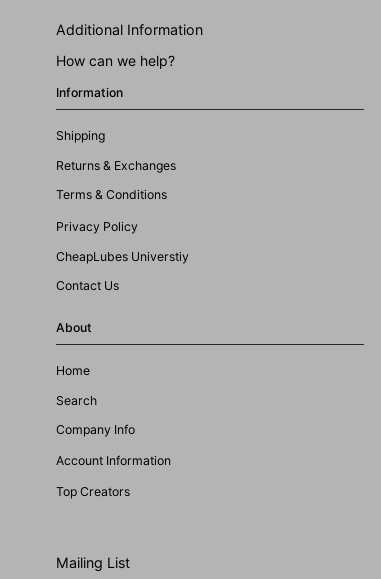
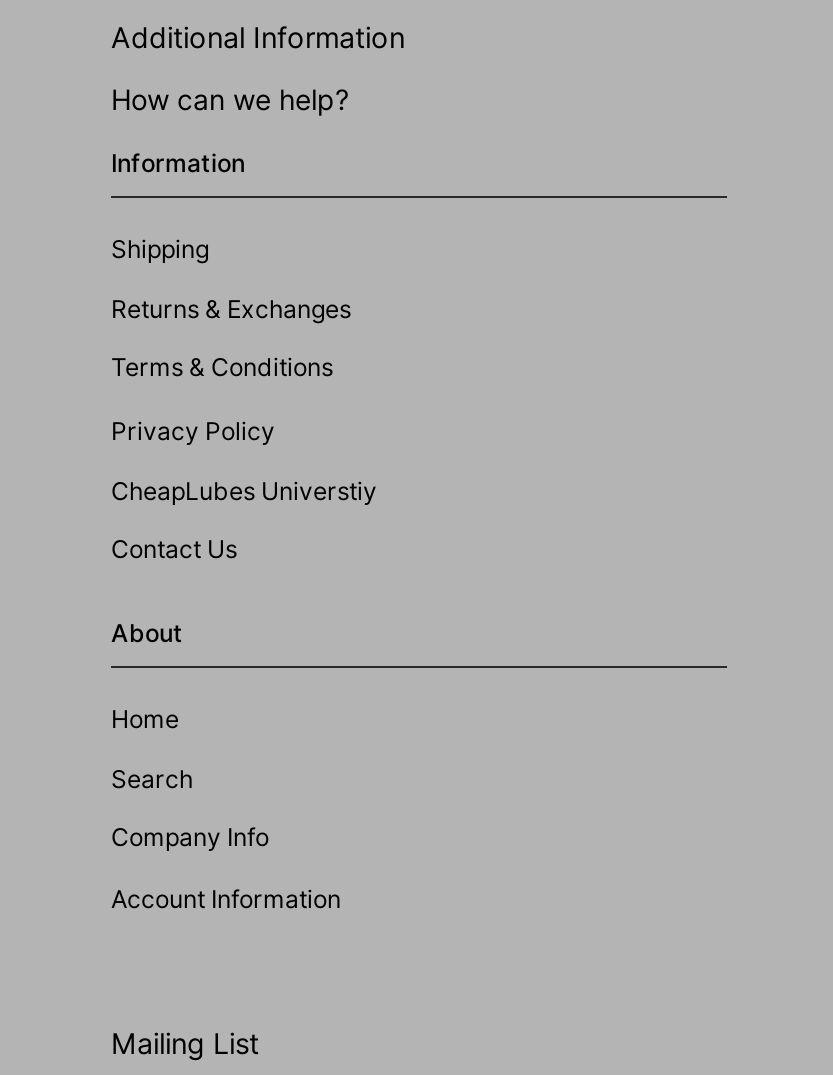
- Top Creators
